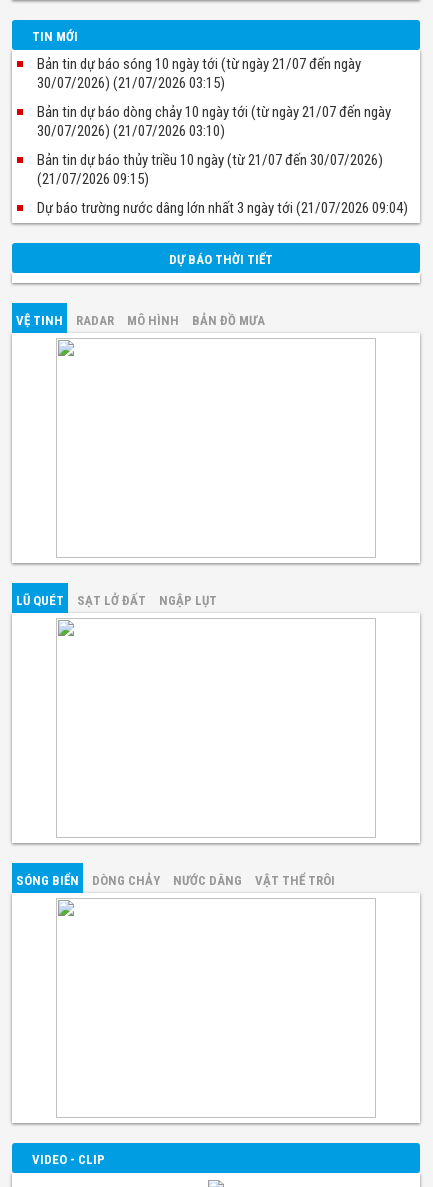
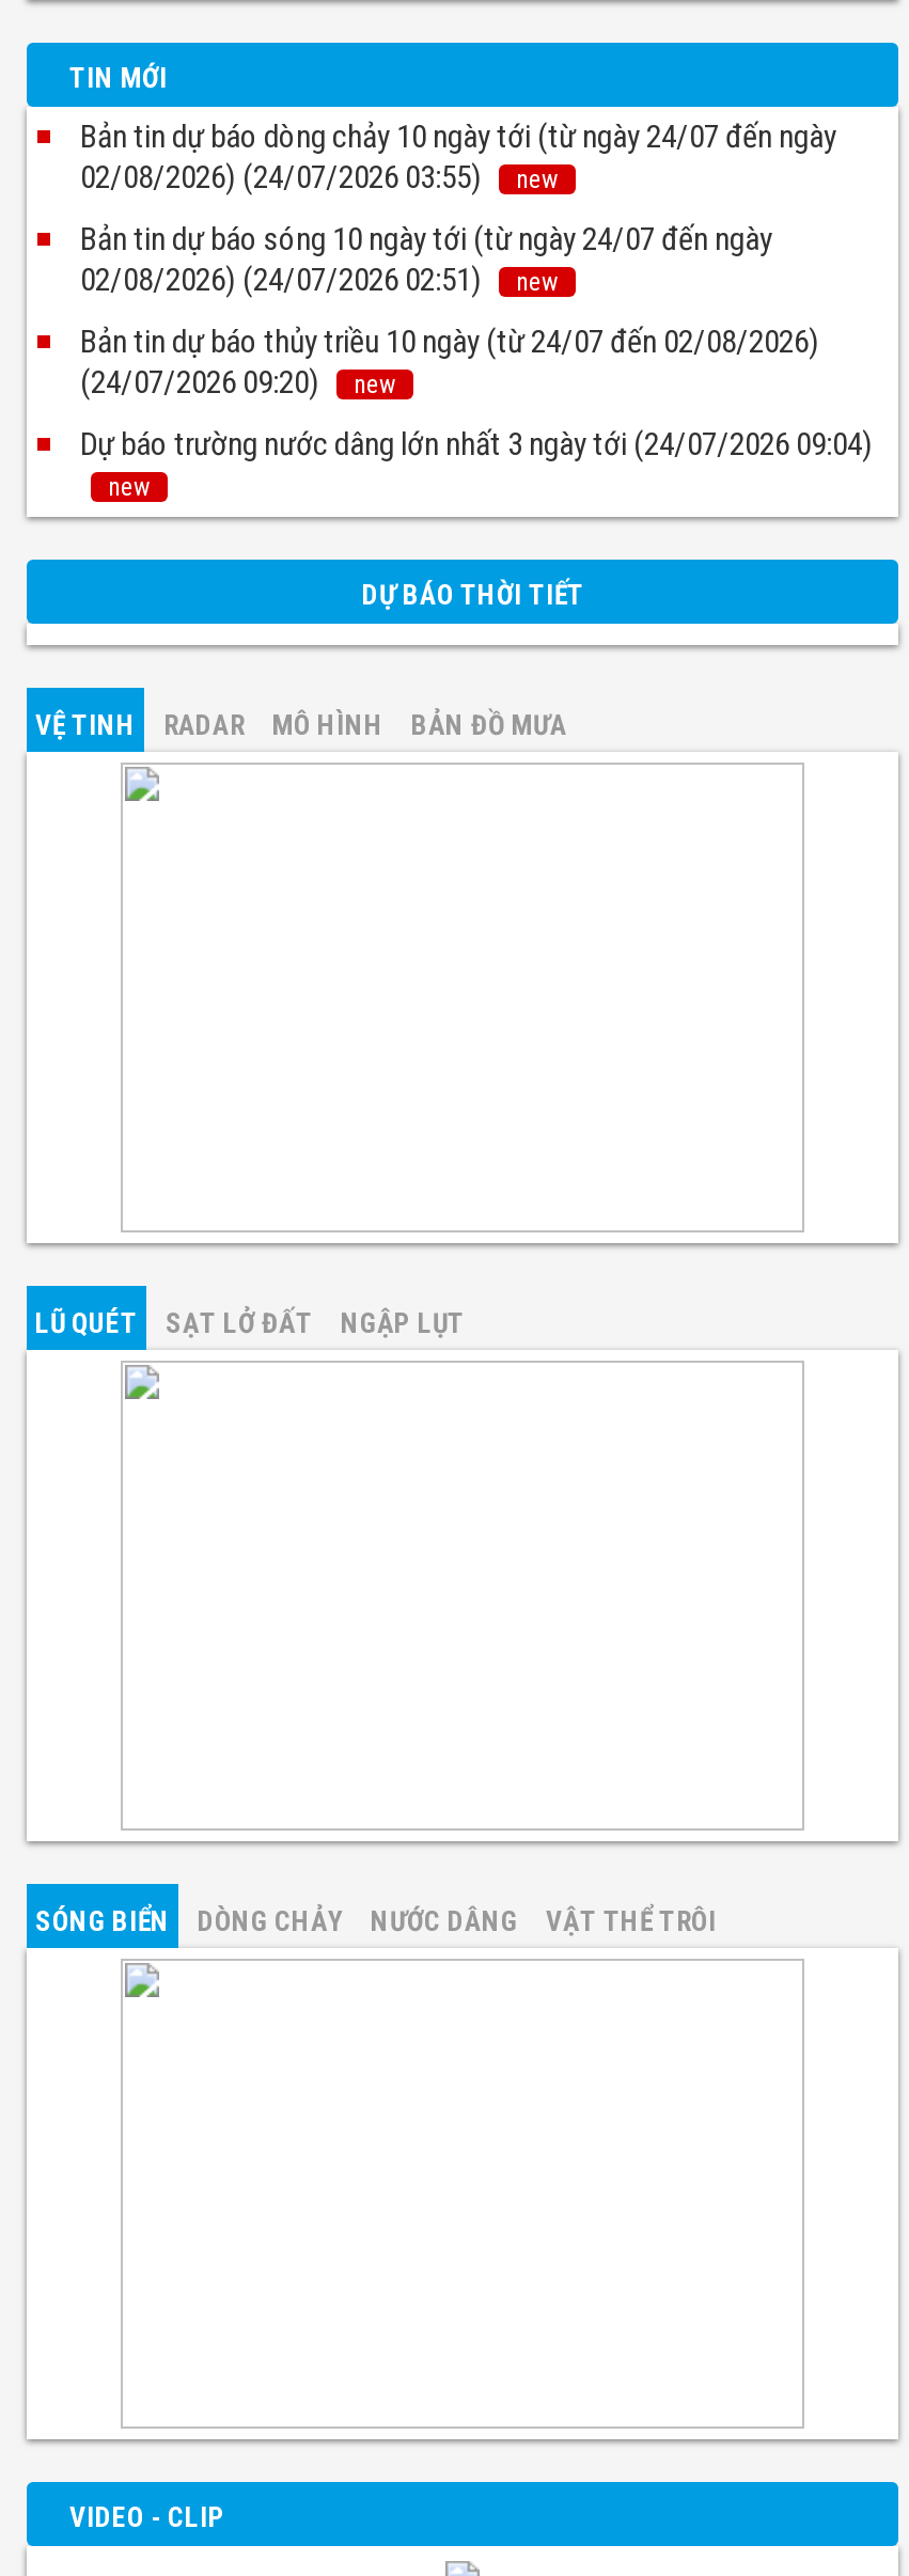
- Bản tin dự báo sóng 10 ngày tới (từ ngày 21/07 đến ngày
- 30/07/2026) (21/07/2026 03:15)
+ Bản tin dự báo dòng chảy 10 ngày tới (từ ngày 24/07 đến ngày
+ 02/08/2026) (24/07/2026 03:55)
+ new

- Bản tin dự báo dòng chảy 10 ngày tới (từ ngày 21/07 đến ngày
- 30/07/2026) (21/07/2026 03:10)
+ Bản tin dự báo sóng 10 ngày tới (từ ngày 24/07 đến ngày
+ 02/08/2026) (24/07/2026 02:51)
+ new

- Bản tin dự báo thủy triều 10 ngày (từ 21/07 đến 30/07/2026)
- (21/07/2026 09:15)
+ Bản tin dự báo thủy triều 10 ngày (từ 24/07 đến 02/08/2026)
+ (24/07/2026 09:20)
+ new

- Dự báo trường nước dâng lớn nhất 3 ngày tới (21/07/2026 09:04)
+ Dự báo trường nước dâng lớn nhất 3 ngày tới (24/07/2026 09:04)
+ new
